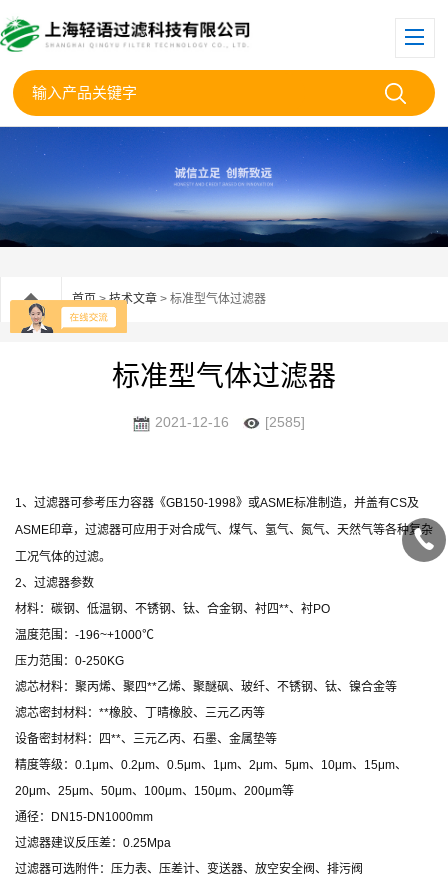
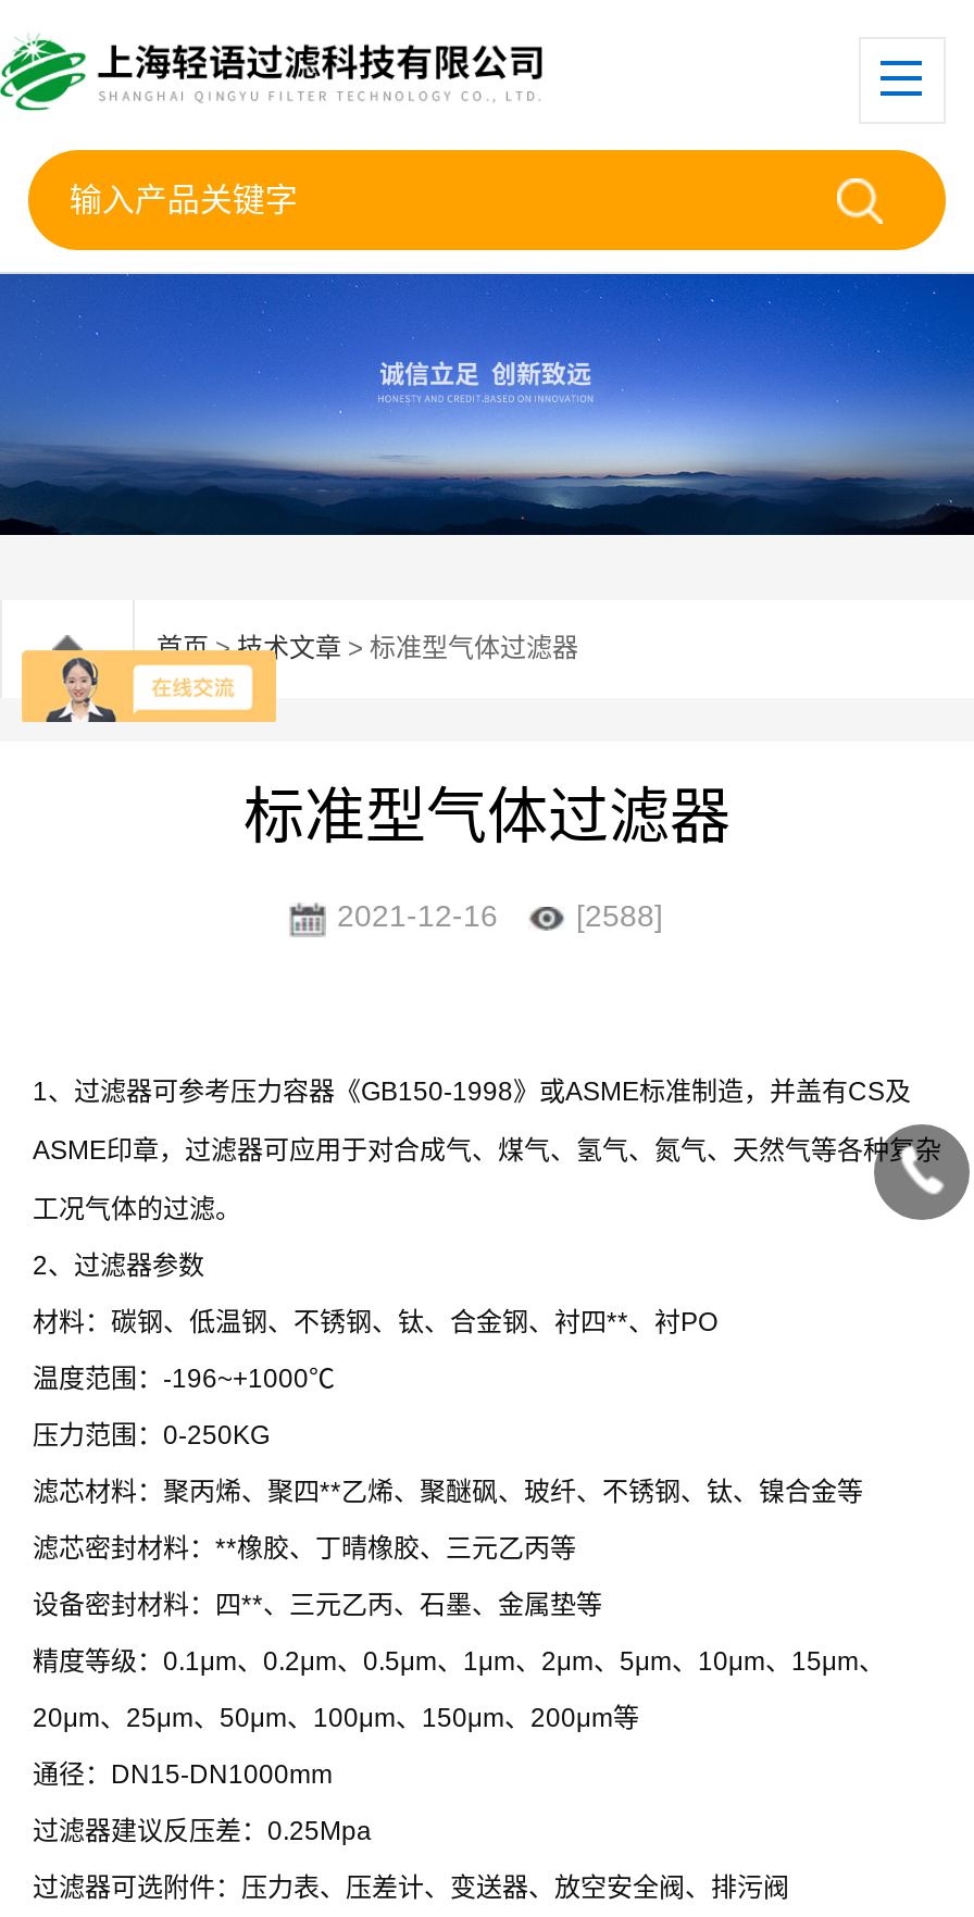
- [2585]
+ [2588]
